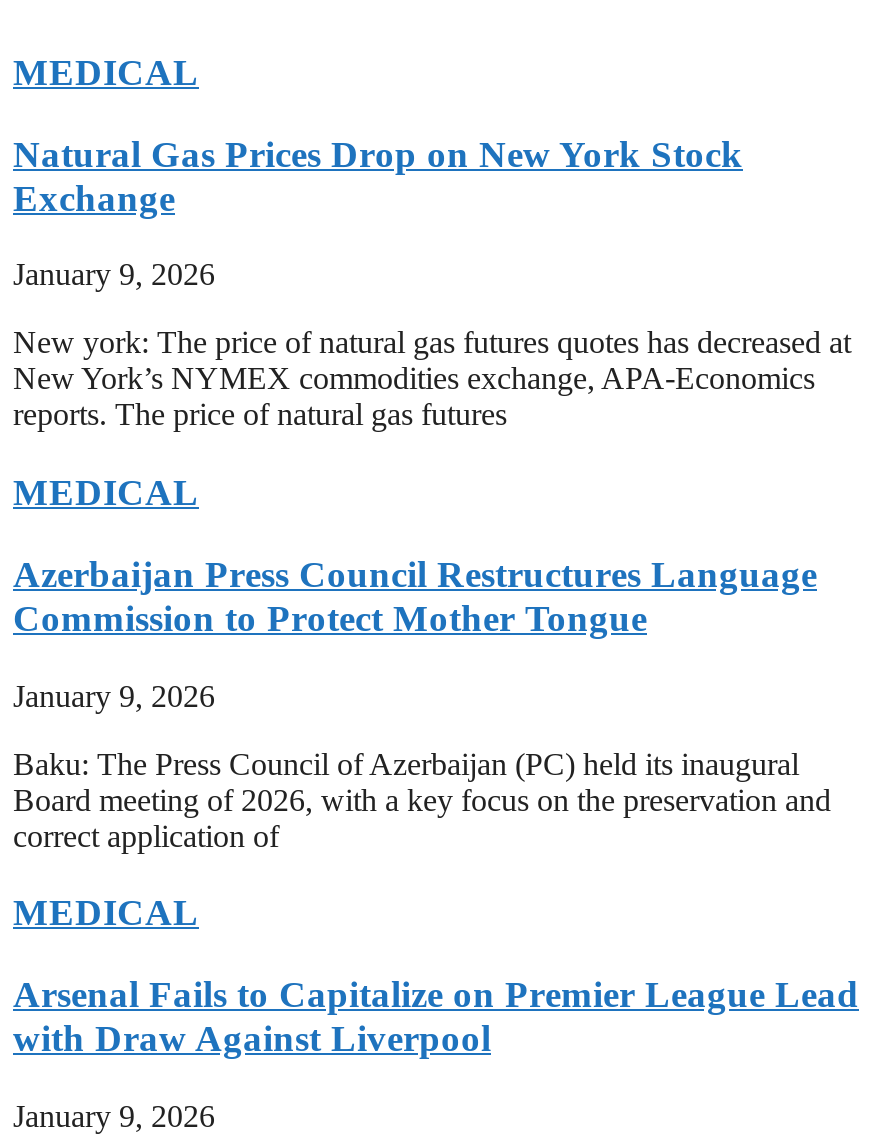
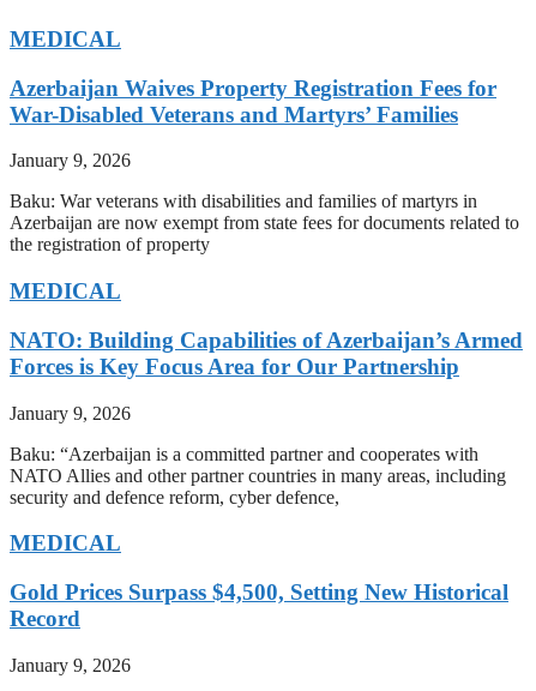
- Natural Gas Prices Drop on New York Stock
- Exchange
+ Azerbaijan Waives Property Registration Fees for
+ War-Disabled Veterans and Martyrs’ Families

- New york: The price of natural gas futures quotes has decreased at
- New York’s NYMEX commodities exchange, APA-Economics
- reports. The price of natural gas futures
+ Baku: War veterans with disabilities and families of martyrs in
+ Azerbaijan are now exempt from state fees for documents related to
+ the registration of property

- Azerbaijan Press Council Restructures Language
- Commission to Protect Mother Tongue
+ NATO: Building Capabilities of Azerbaijan’s Armed
+ Forces is Key Focus Area for Our Partnership

- Baku: The Press Council of Azerbaijan (PC) held its inaugural
- Board meeting of 2026, with a key focus on the preservation and
- correct application of
+ Baku: “Azerbaijan is a committed partner and cooperates with
+ NATO Allies and other partner countries in many areas, including
+ security and defence reform, cyber defence,

- Arsenal Fails to Capitalize on Premier League Lead
- with Draw Against Liverpool
+ Gold Prices Surpass $4,500, Setting New Historical
+ Record
